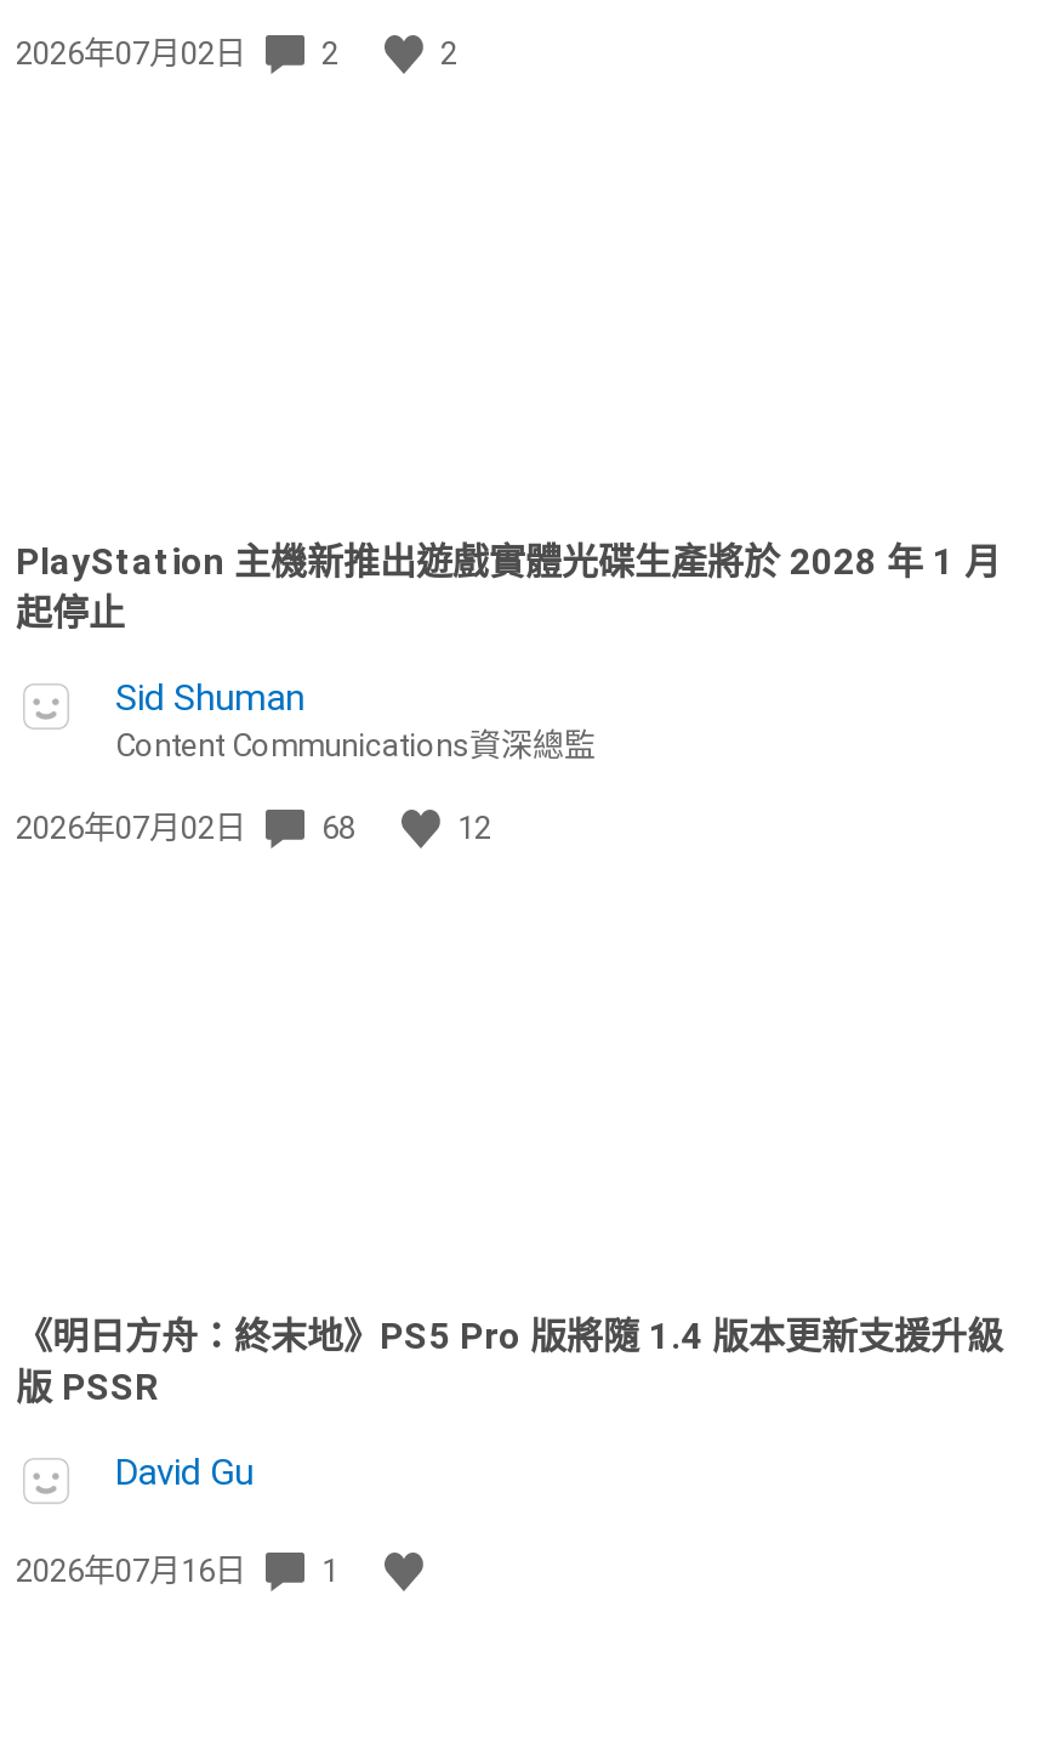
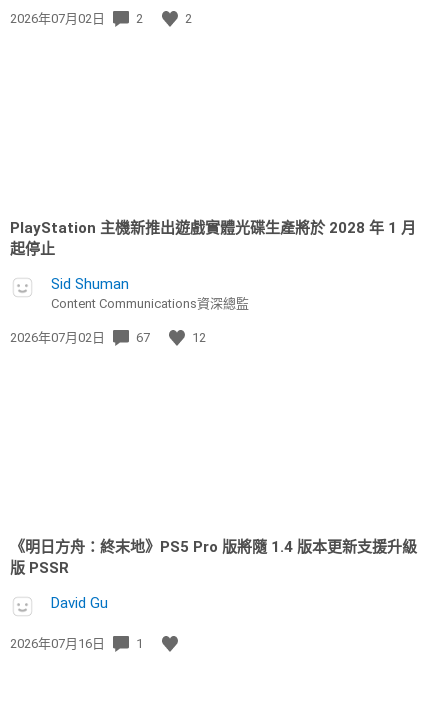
- 68
+ 67
